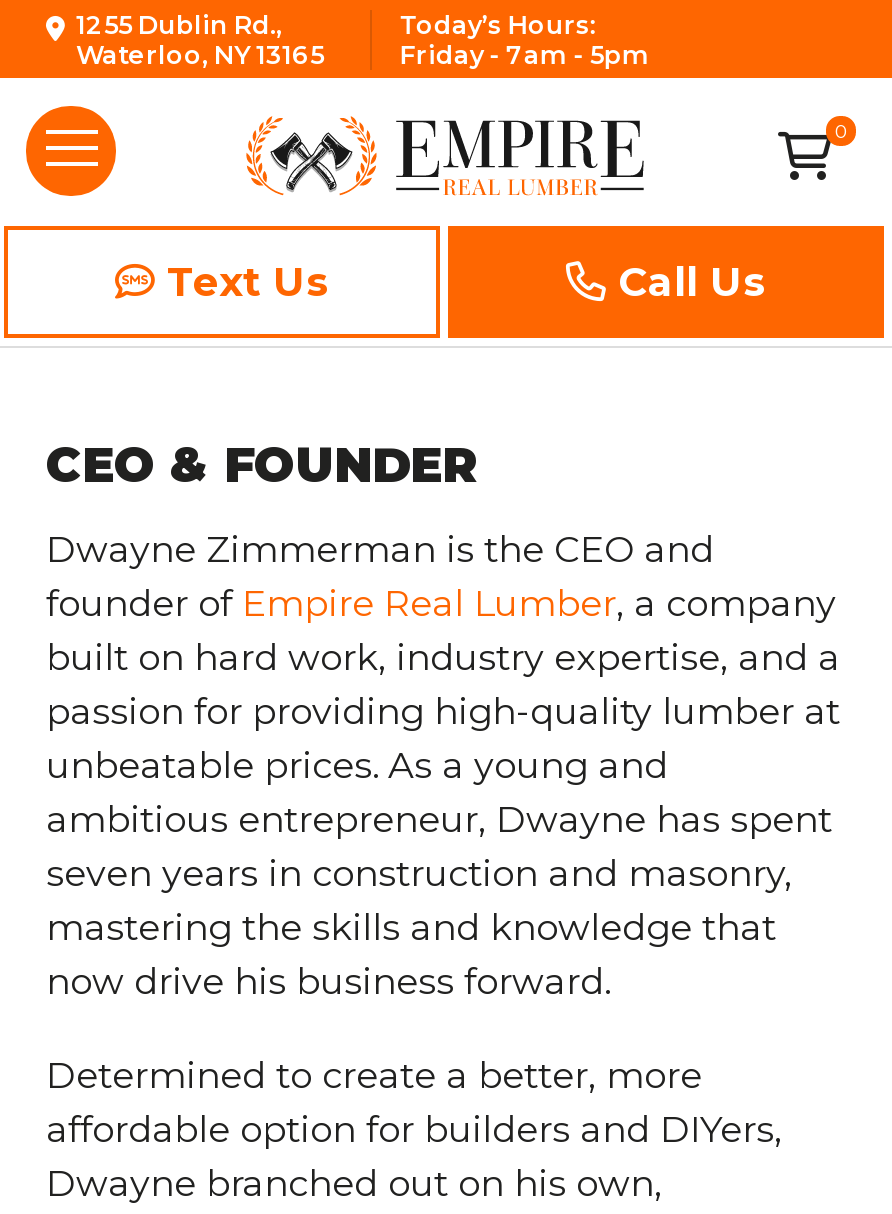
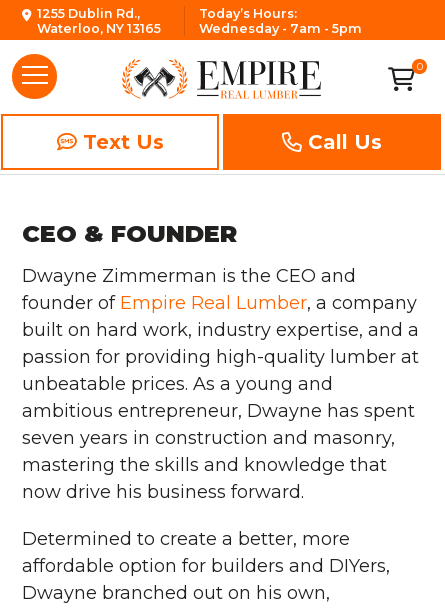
- Friday - 7am - 5pm
+ Wednesday - 7am - 5pm
